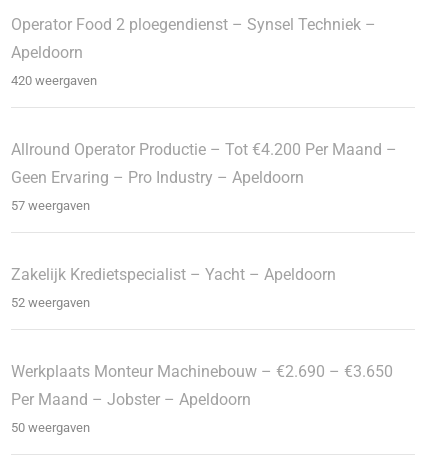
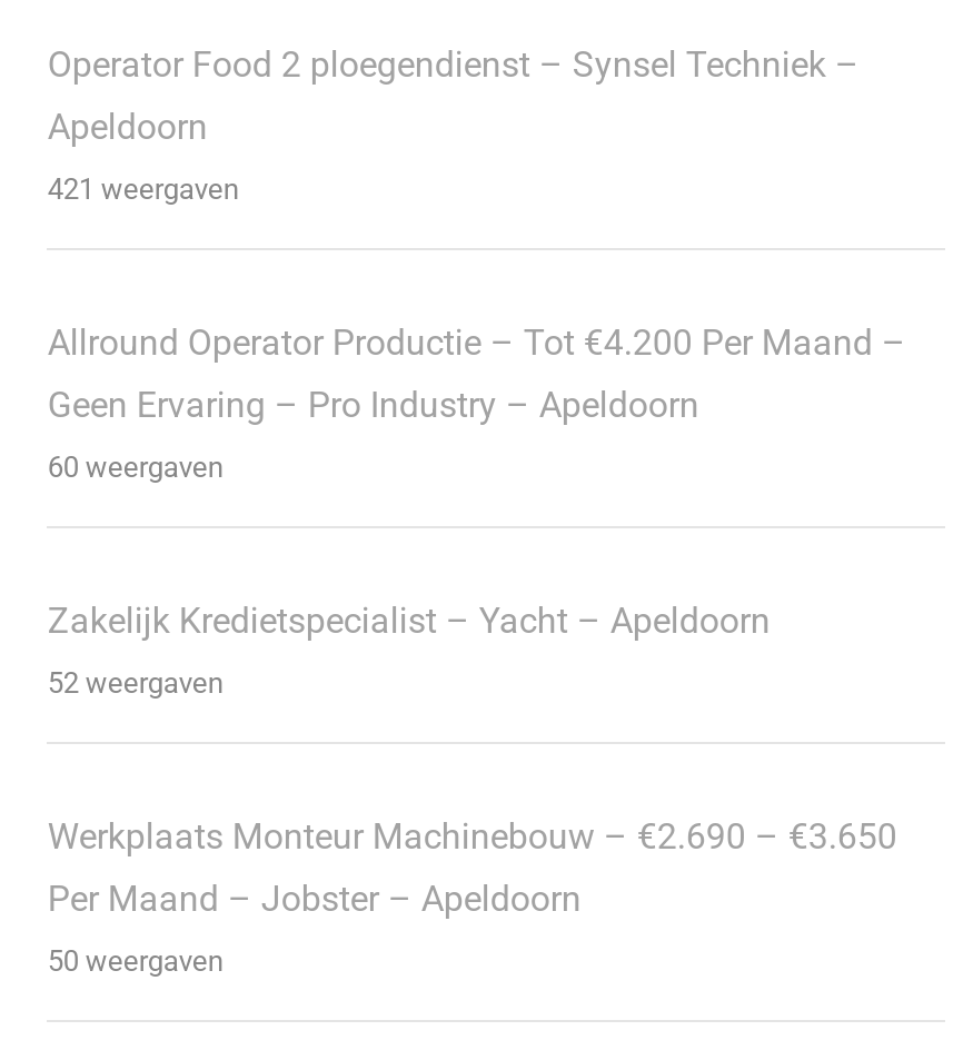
- 420 weergaven
+ 421 weergaven

- 57 weergaven
+ 60 weergaven
